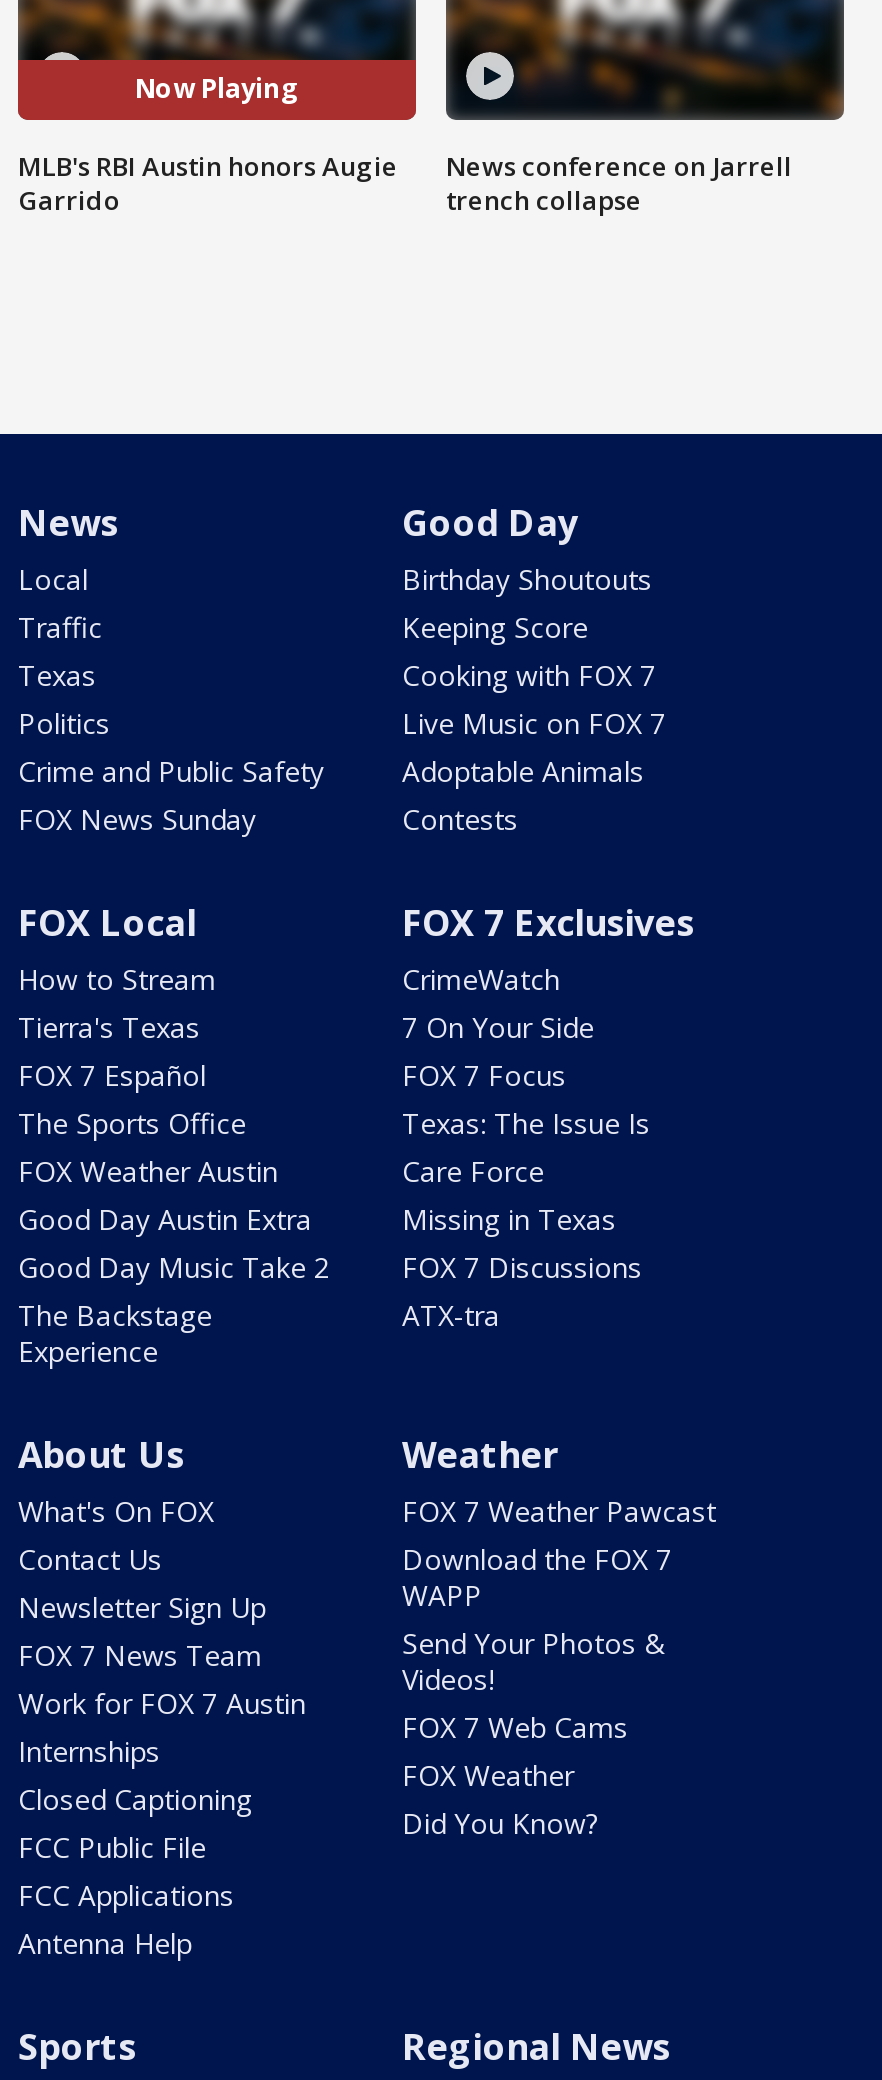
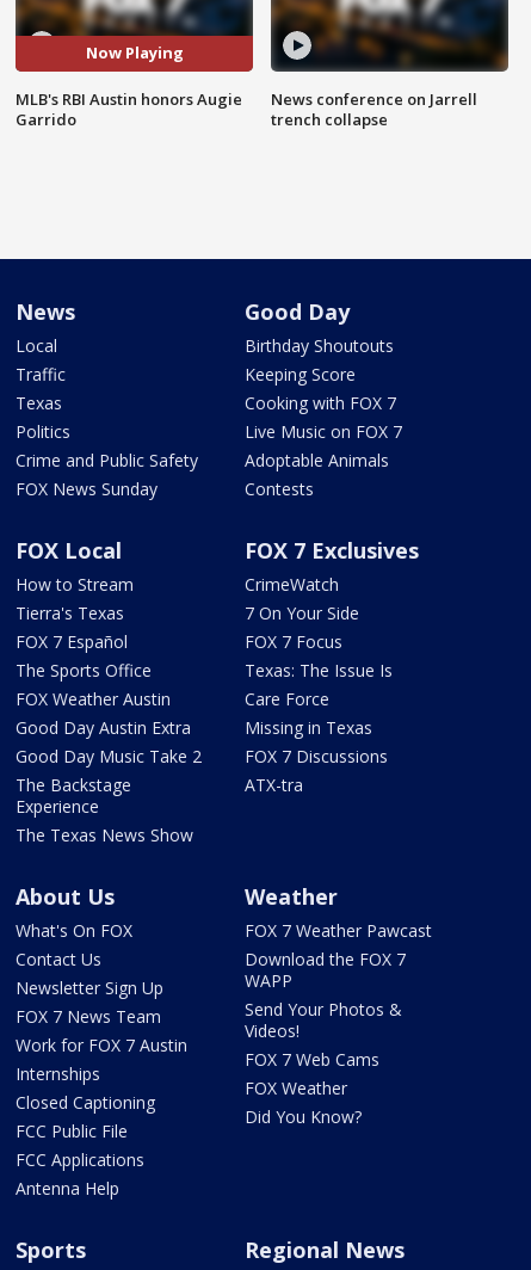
+ The Texas News Show
